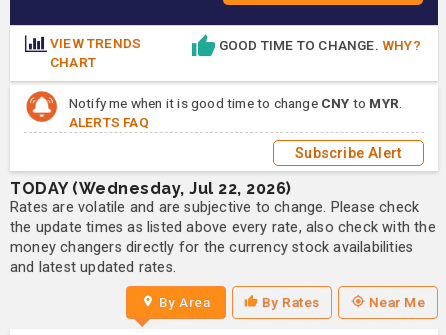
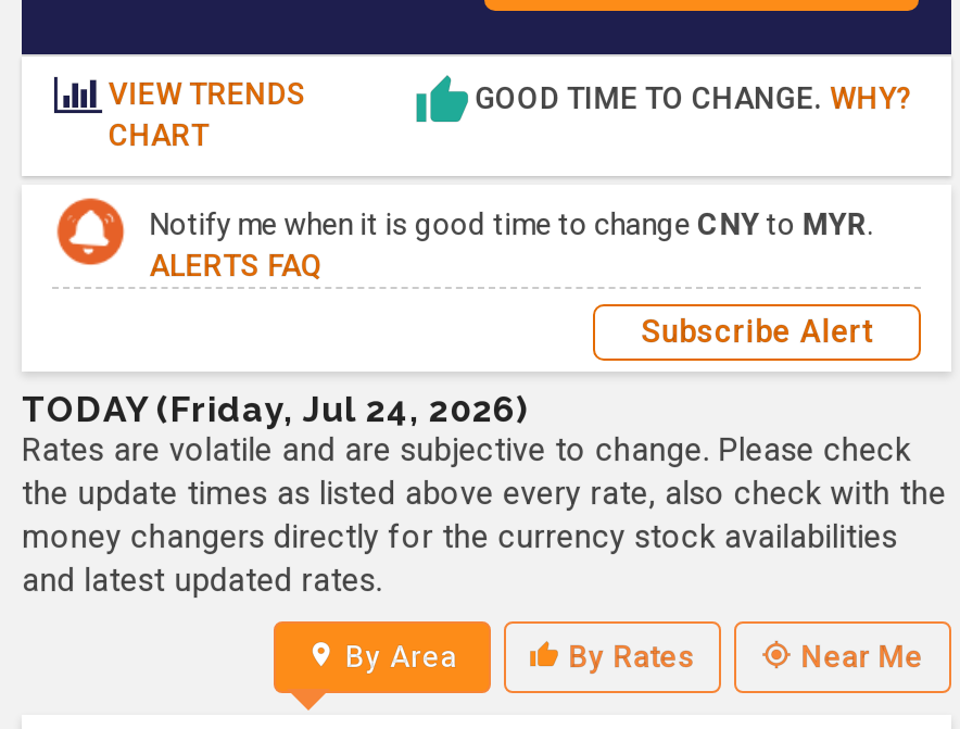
- TODAY (Wednesday, Jul 22, 2026)
+ TODAY (Friday, Jul 24, 2026)
